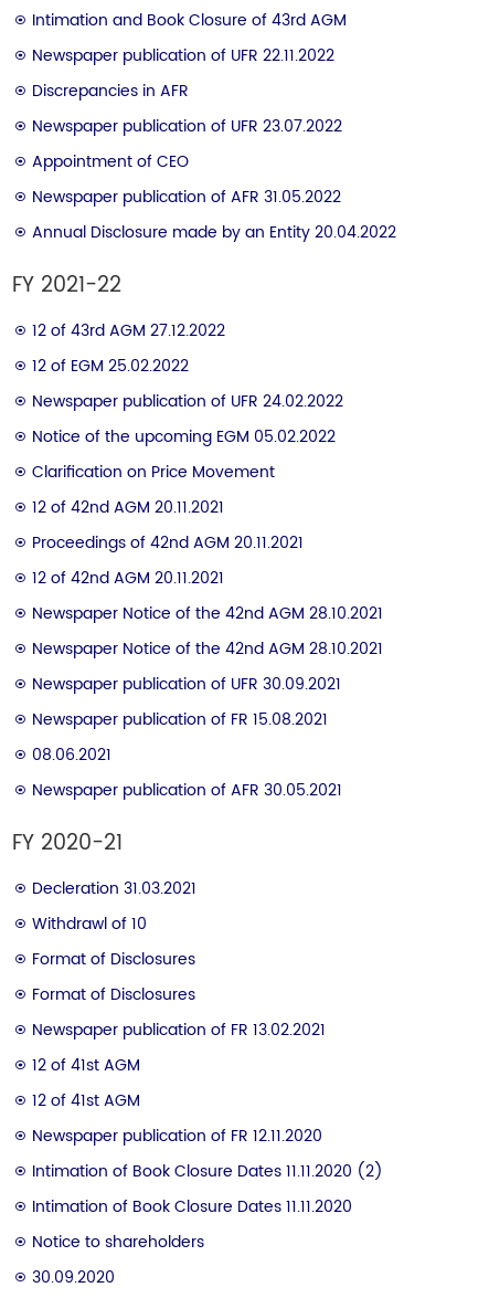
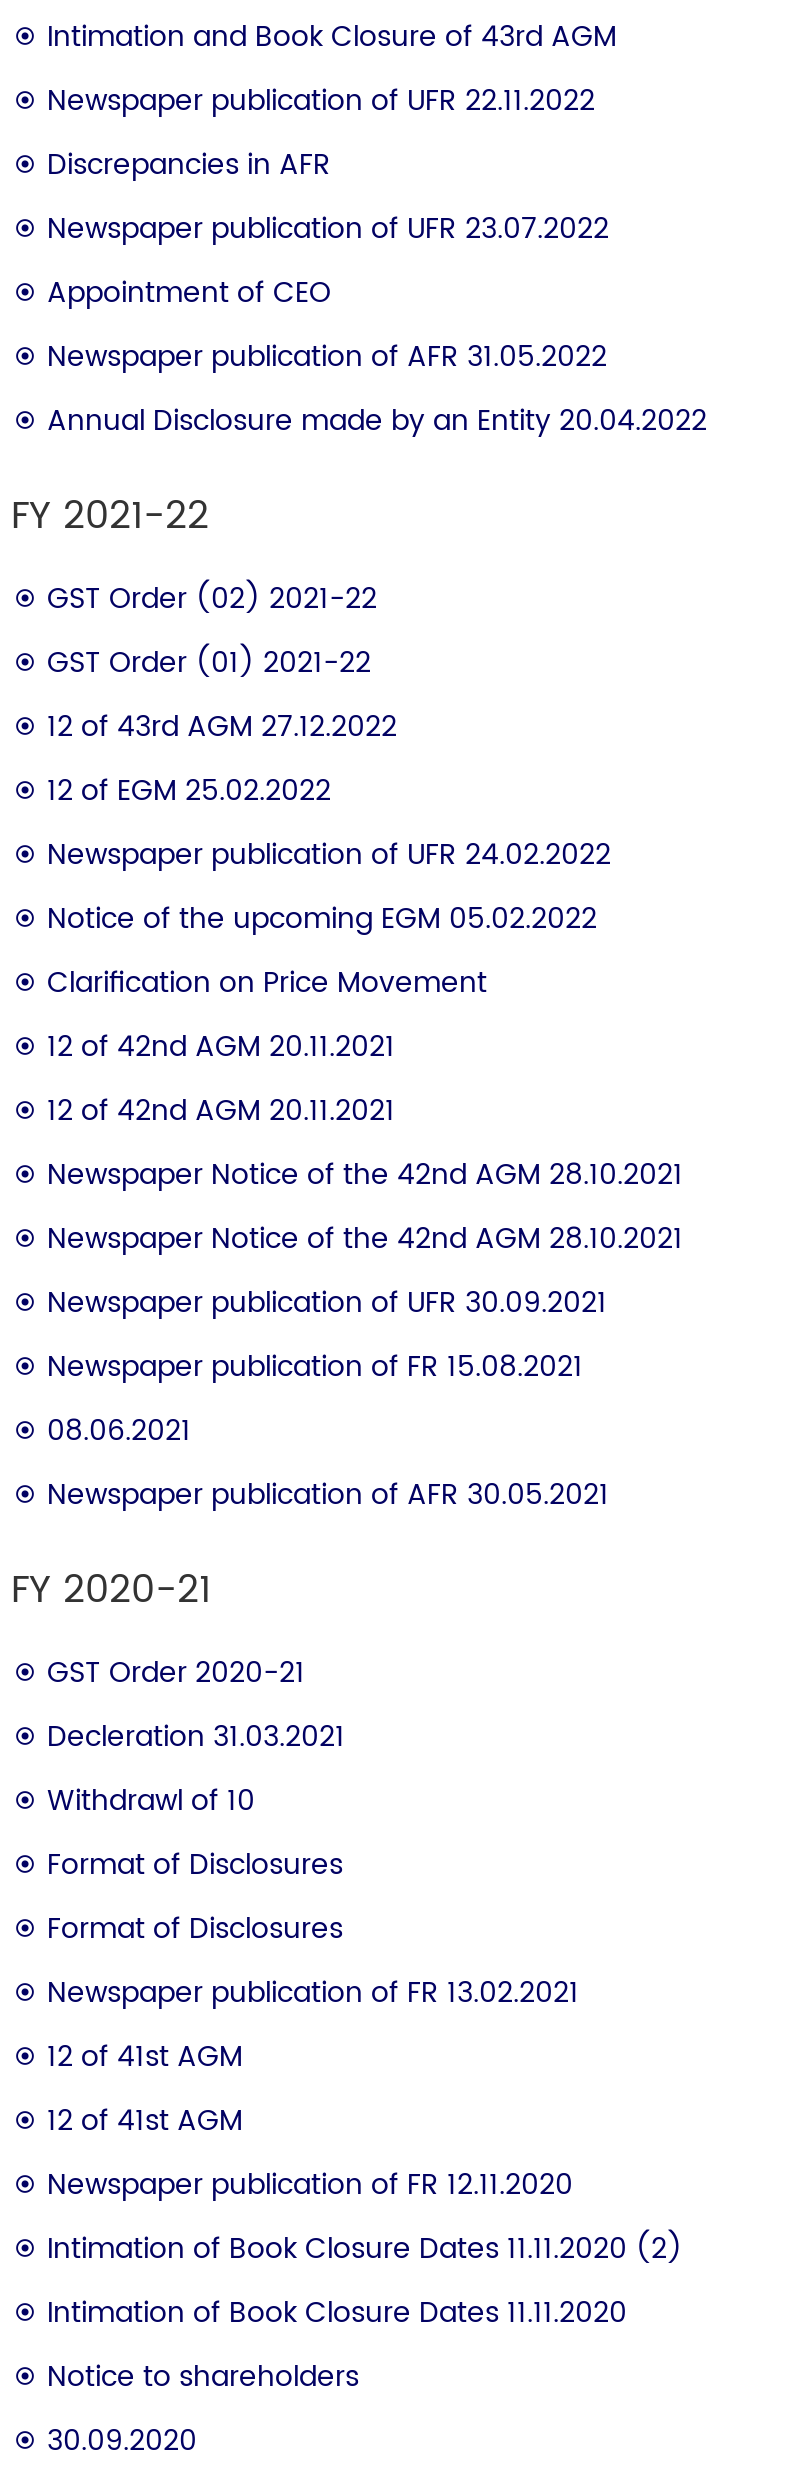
+ GST Order (02) 2021-22
+ GST Order (01) 2021-22

- Proceedings of 42nd AGM 20.11.2021

+ GST Order 2020-21
